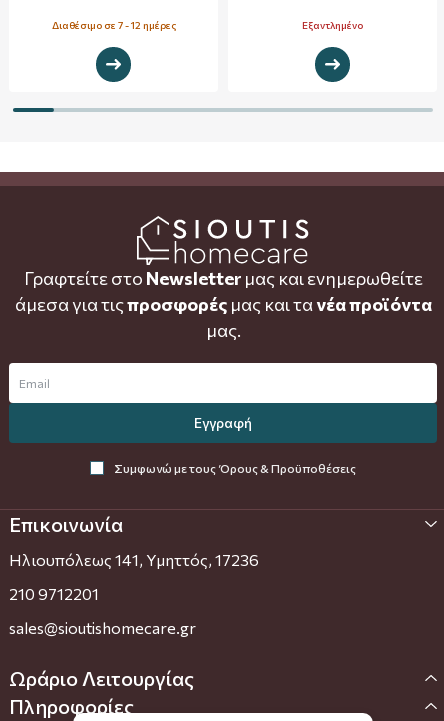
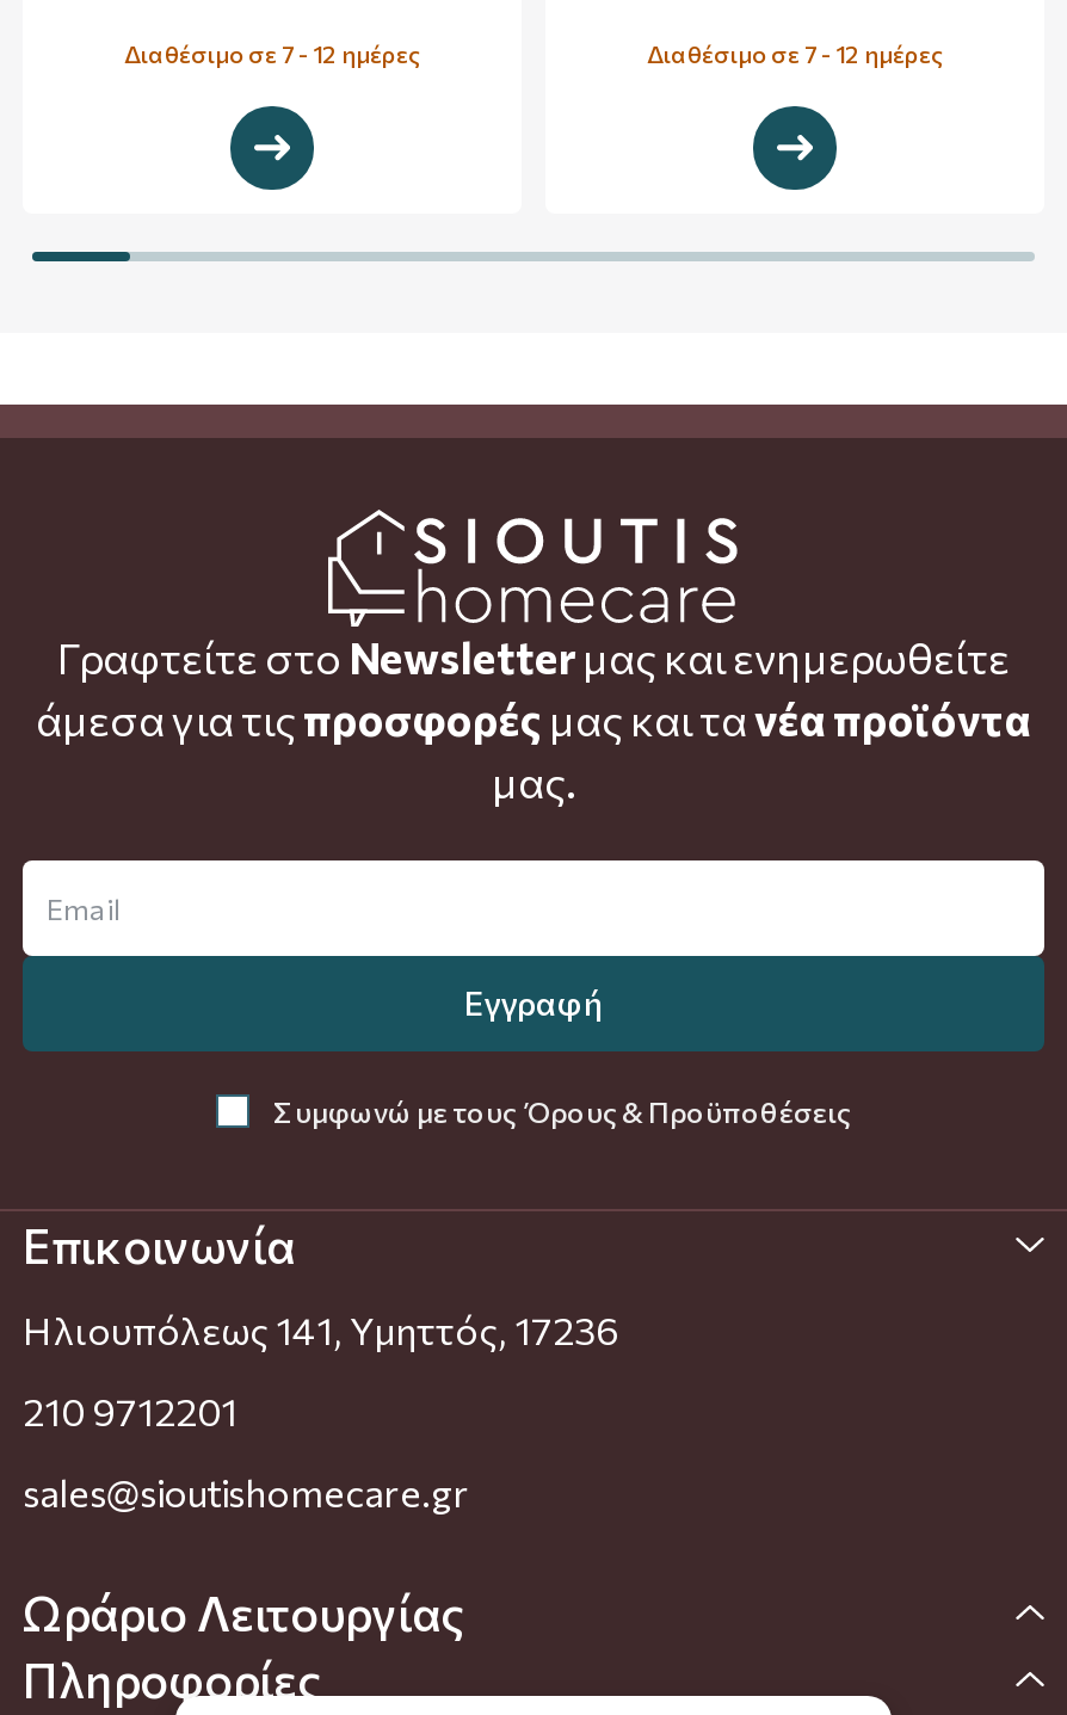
- Εξαντλημένο
+ Διαθέσιμο σε 7 - 12 ημέρες
